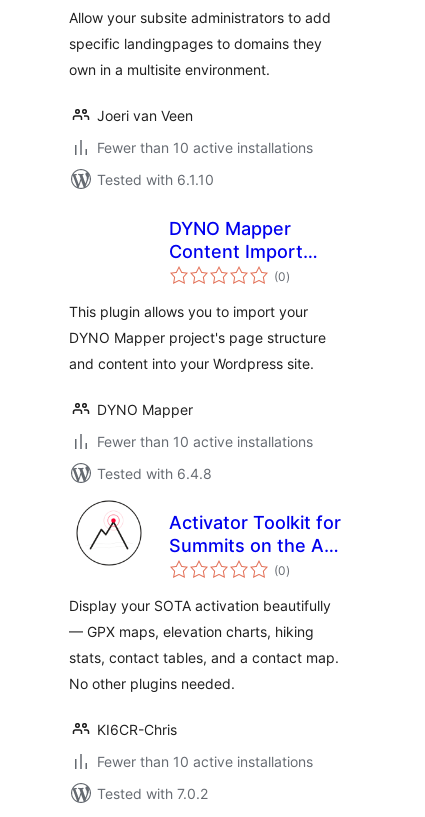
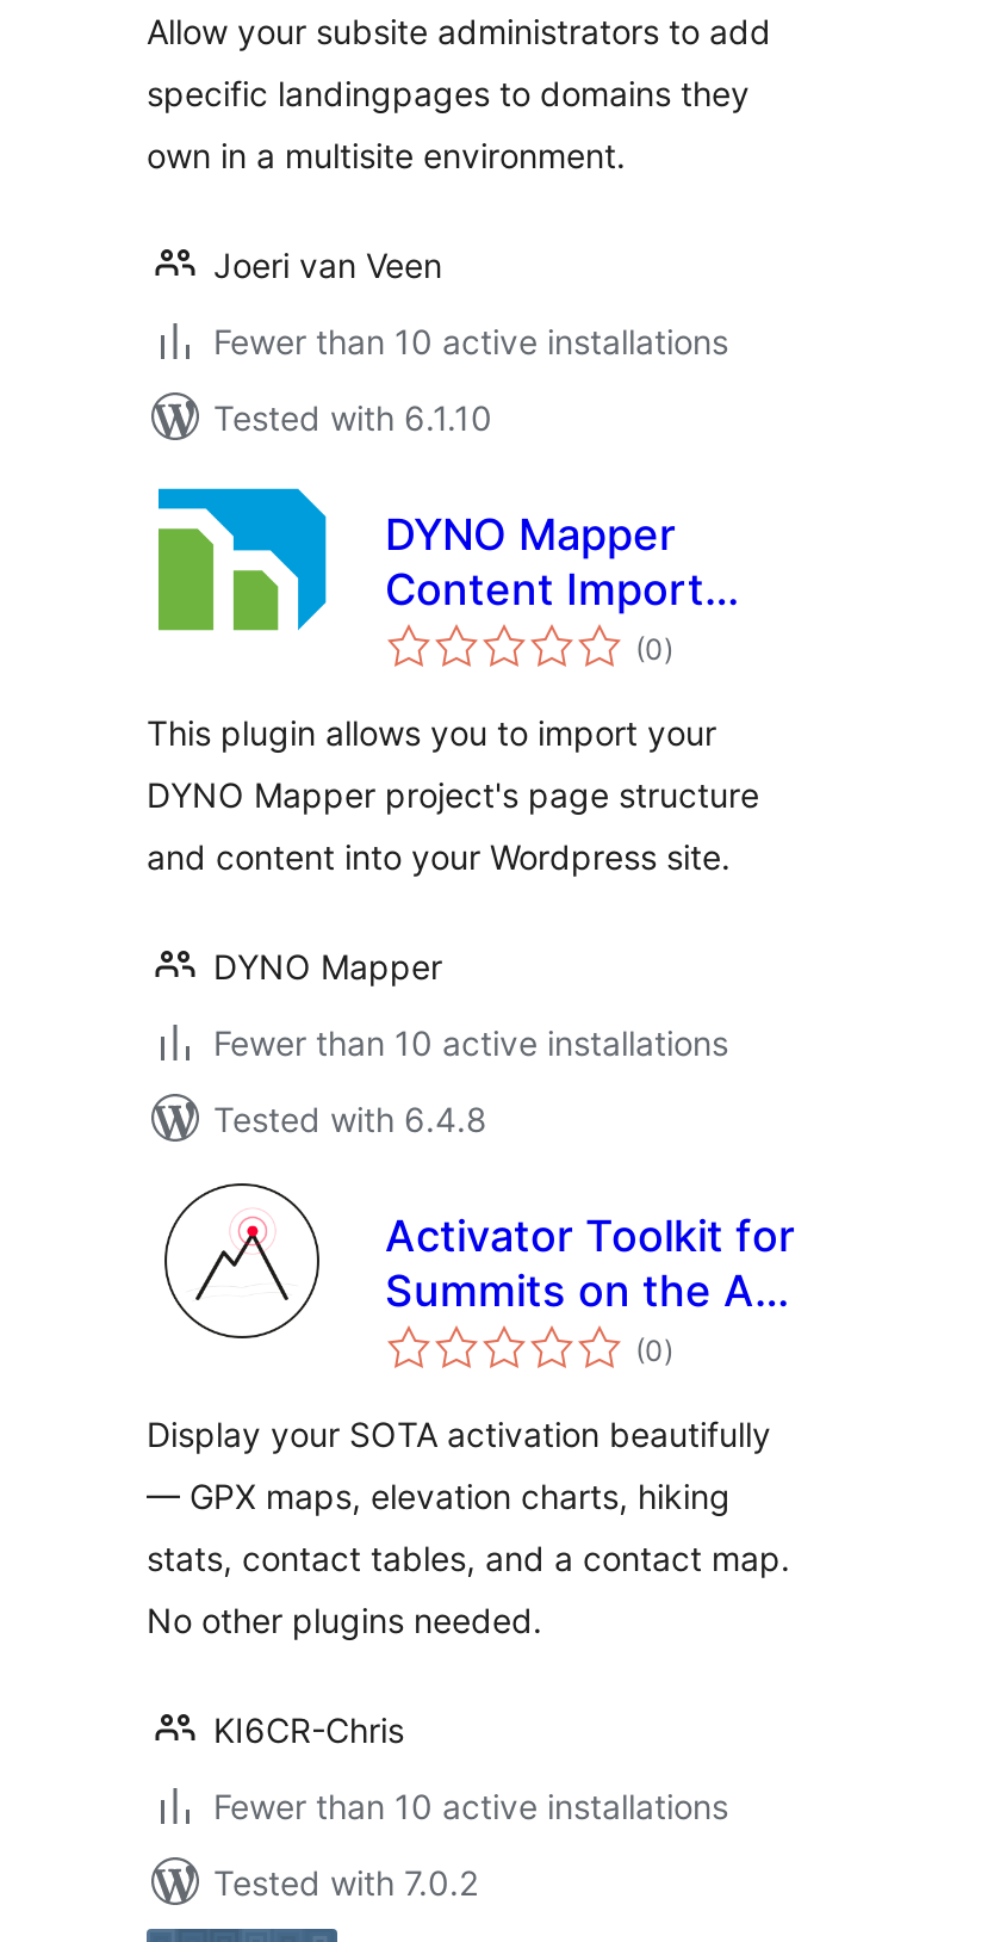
+ [image]
